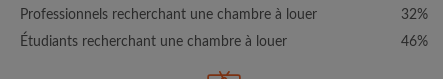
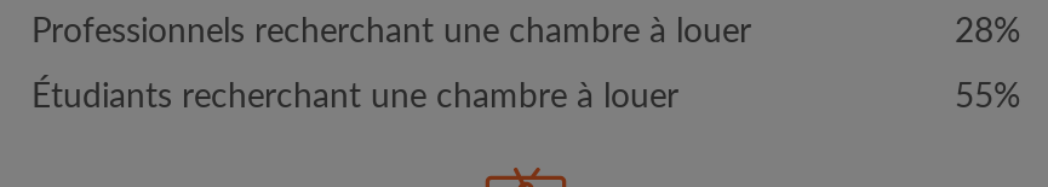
- 32%
+ 28%

- 46%
+ 55%
